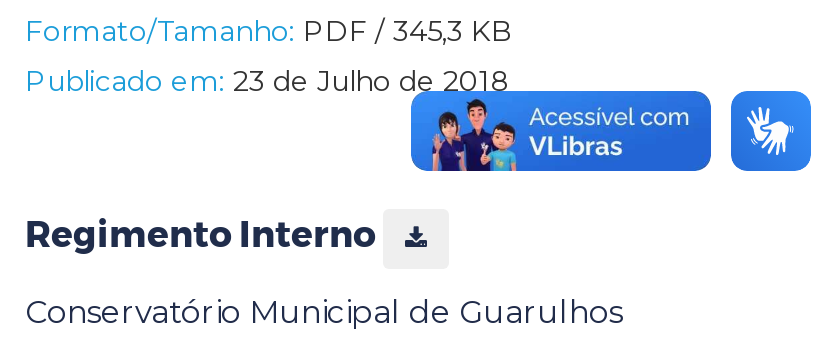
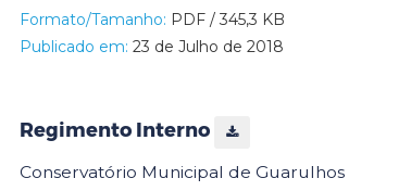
- [image]

- [image]
